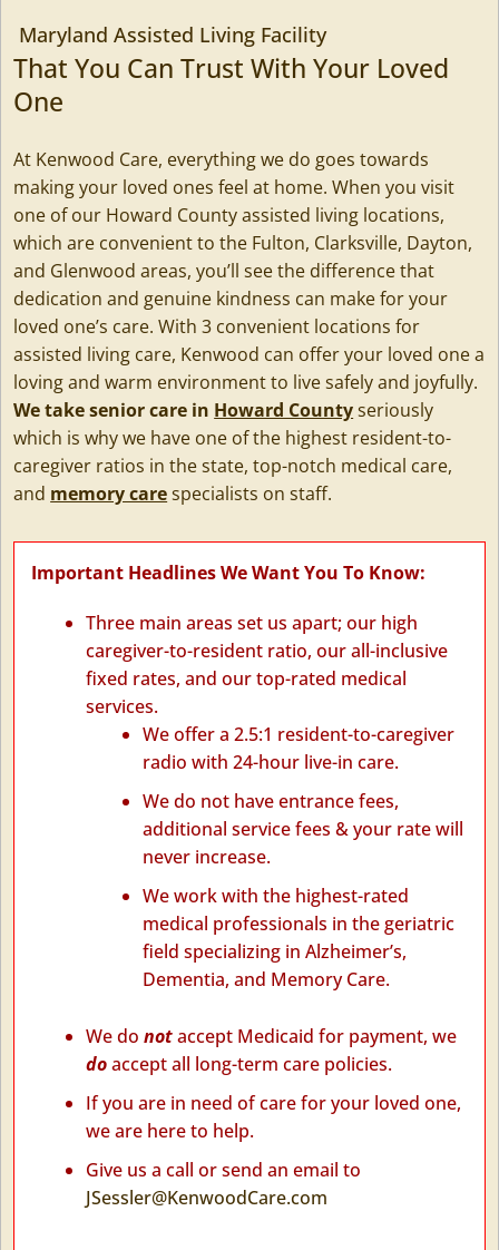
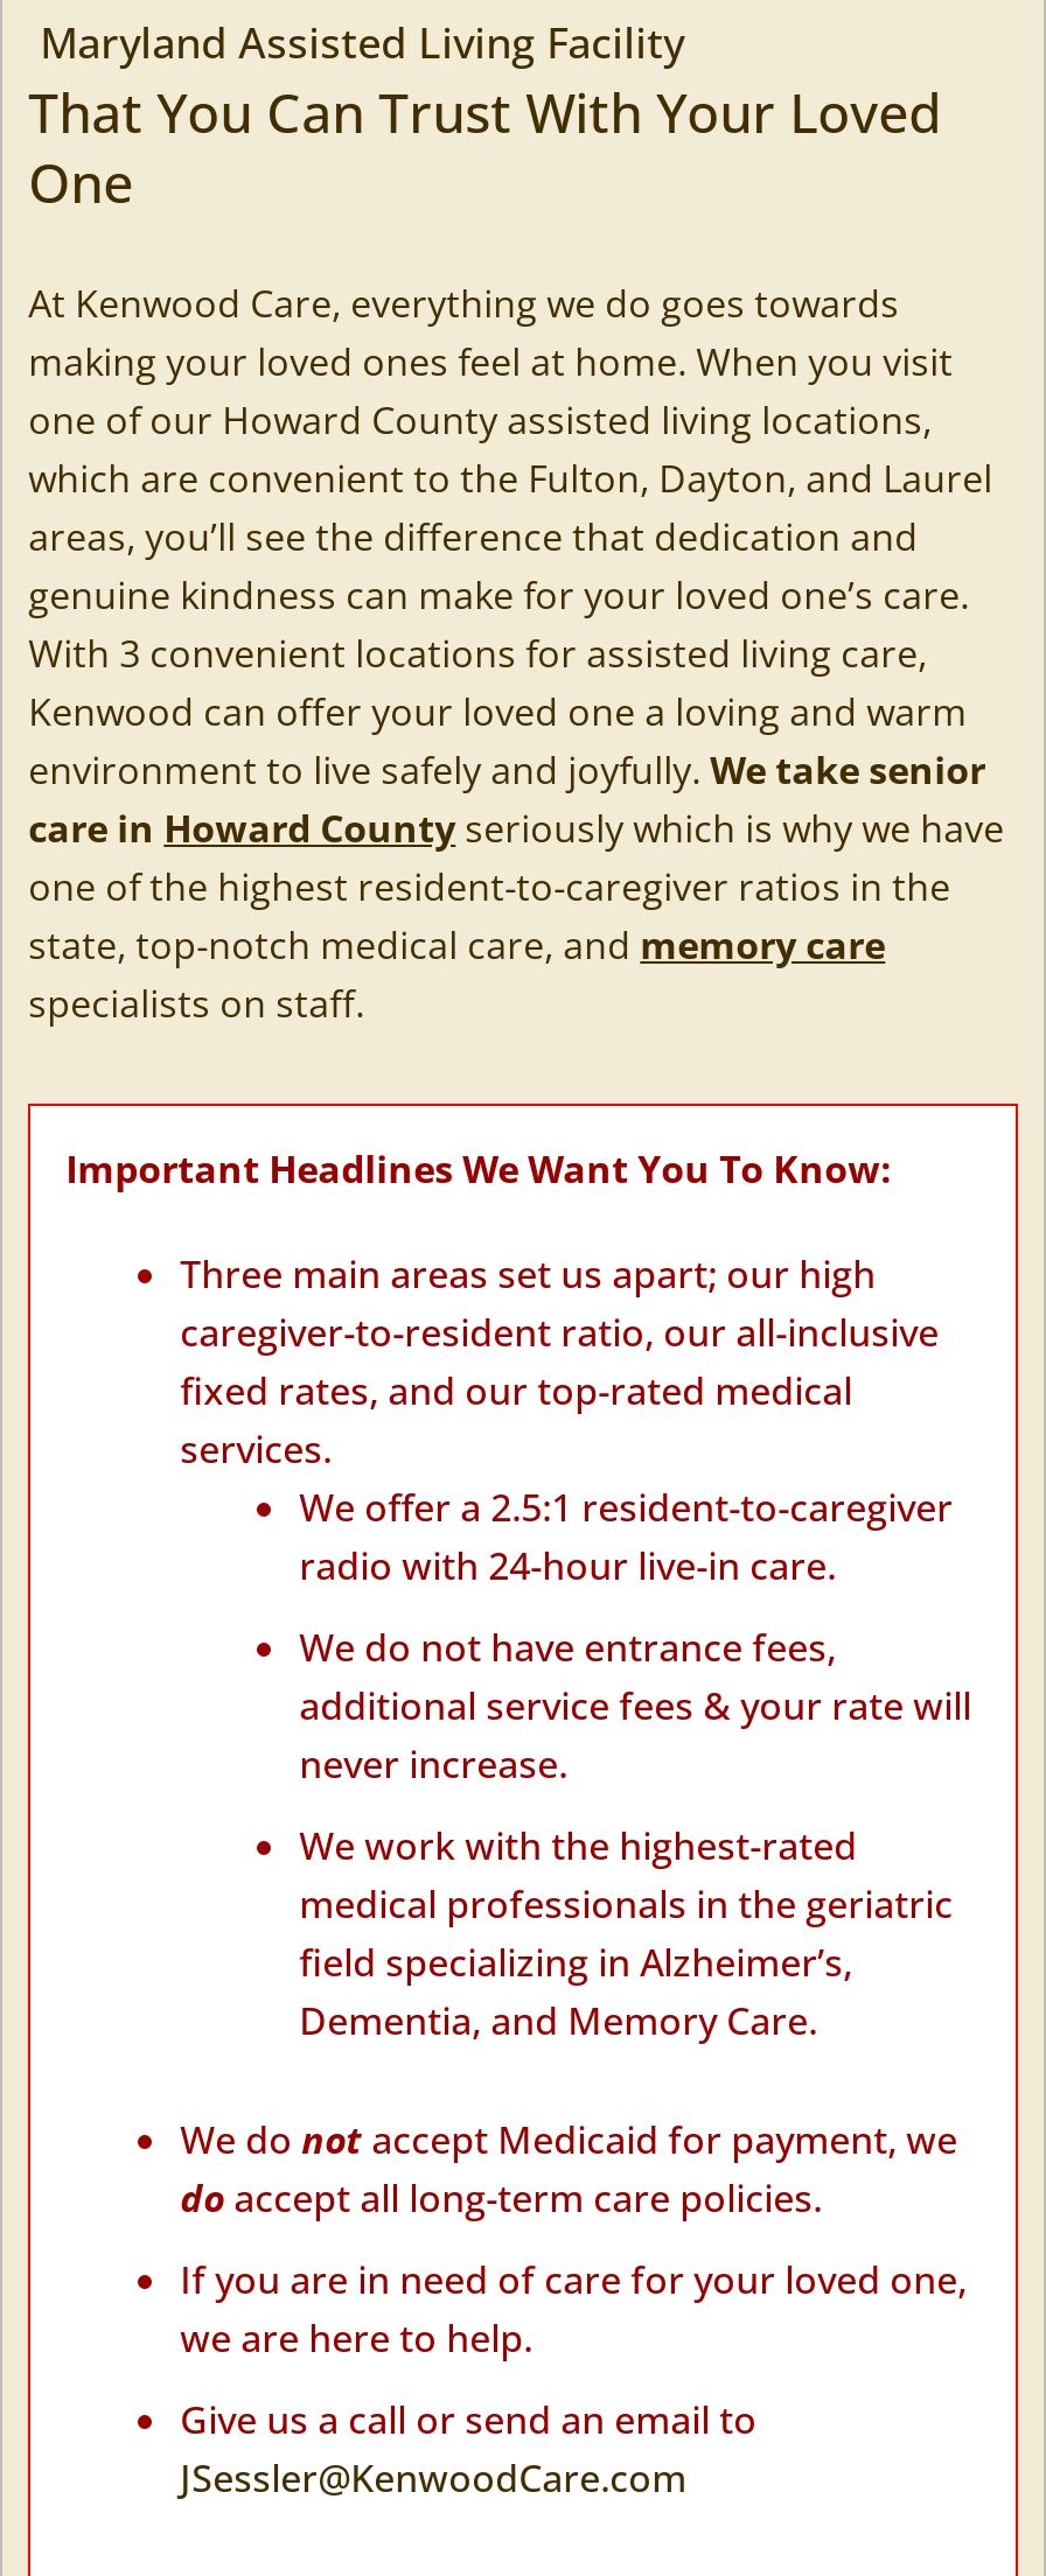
- which are convenient to the Fulton, Clarksville, Dayton,
- and Glenwood areas, you’ll see the difference that
- dedication and genuine kindness can make for your
- loved one’s care. With 3 convenient locations for
- assisted living care, Kenwood can offer your loved one a
- loving and warm environment to live safely and joyfully.
- We take senior care in Howard County seriously
- which is why we have one of the highest resident-to-
- caregiver ratios in the state, top-notch medical care,
- and memory care specialists on staff.
+ which are convenient to the Fulton, Dayton, and Laurel
+ areas, you’ll see the difference that dedication and
+ genuine kindness can make for your loved one’s care.
+ With 3 convenient locations for assisted living care,
+ Kenwood can offer your loved one a loving and warm
+ environment to live safely and joyfully. We take senior
+ care in Howard County seriously which is why we have
+ one of the highest resident-to-caregiver ratios in the
+ state, top-notch medical care, and memory care
+ specialists on staff.
